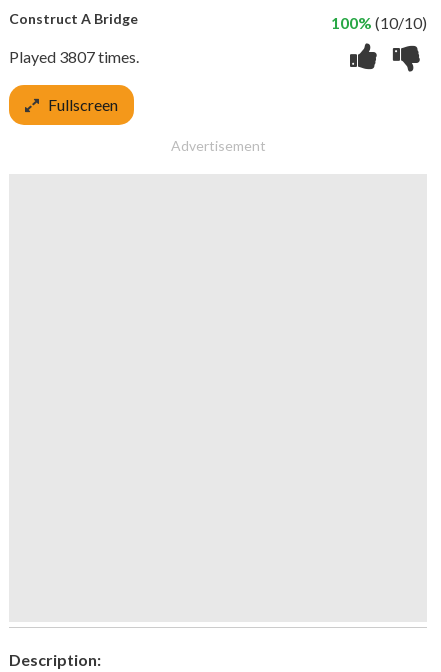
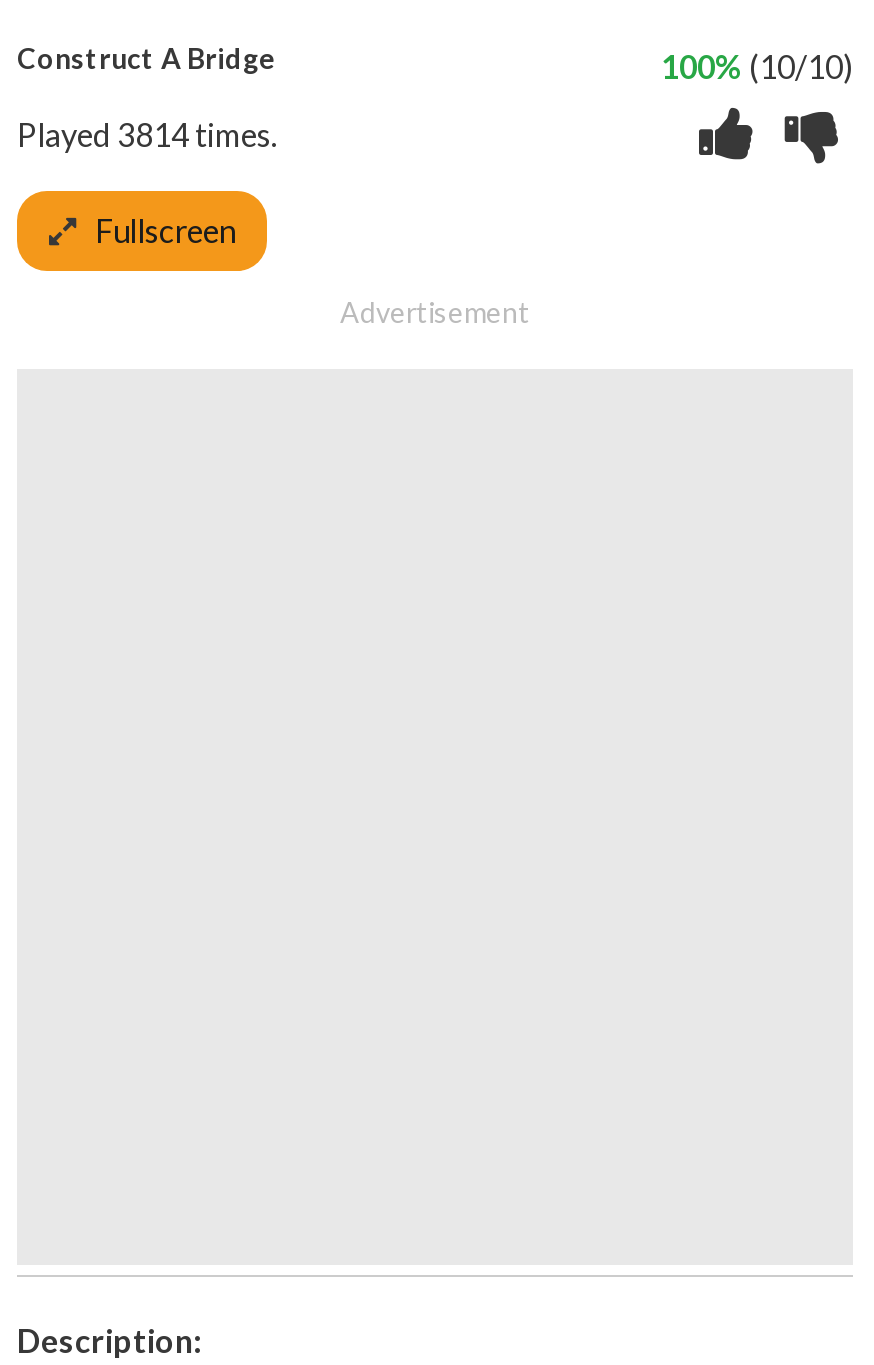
- Played 3807 times.
+ Played 3814 times.
